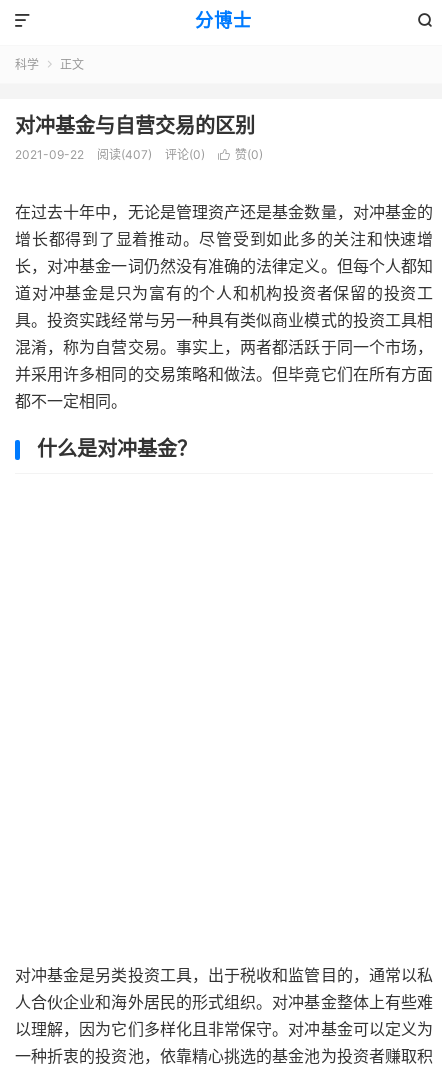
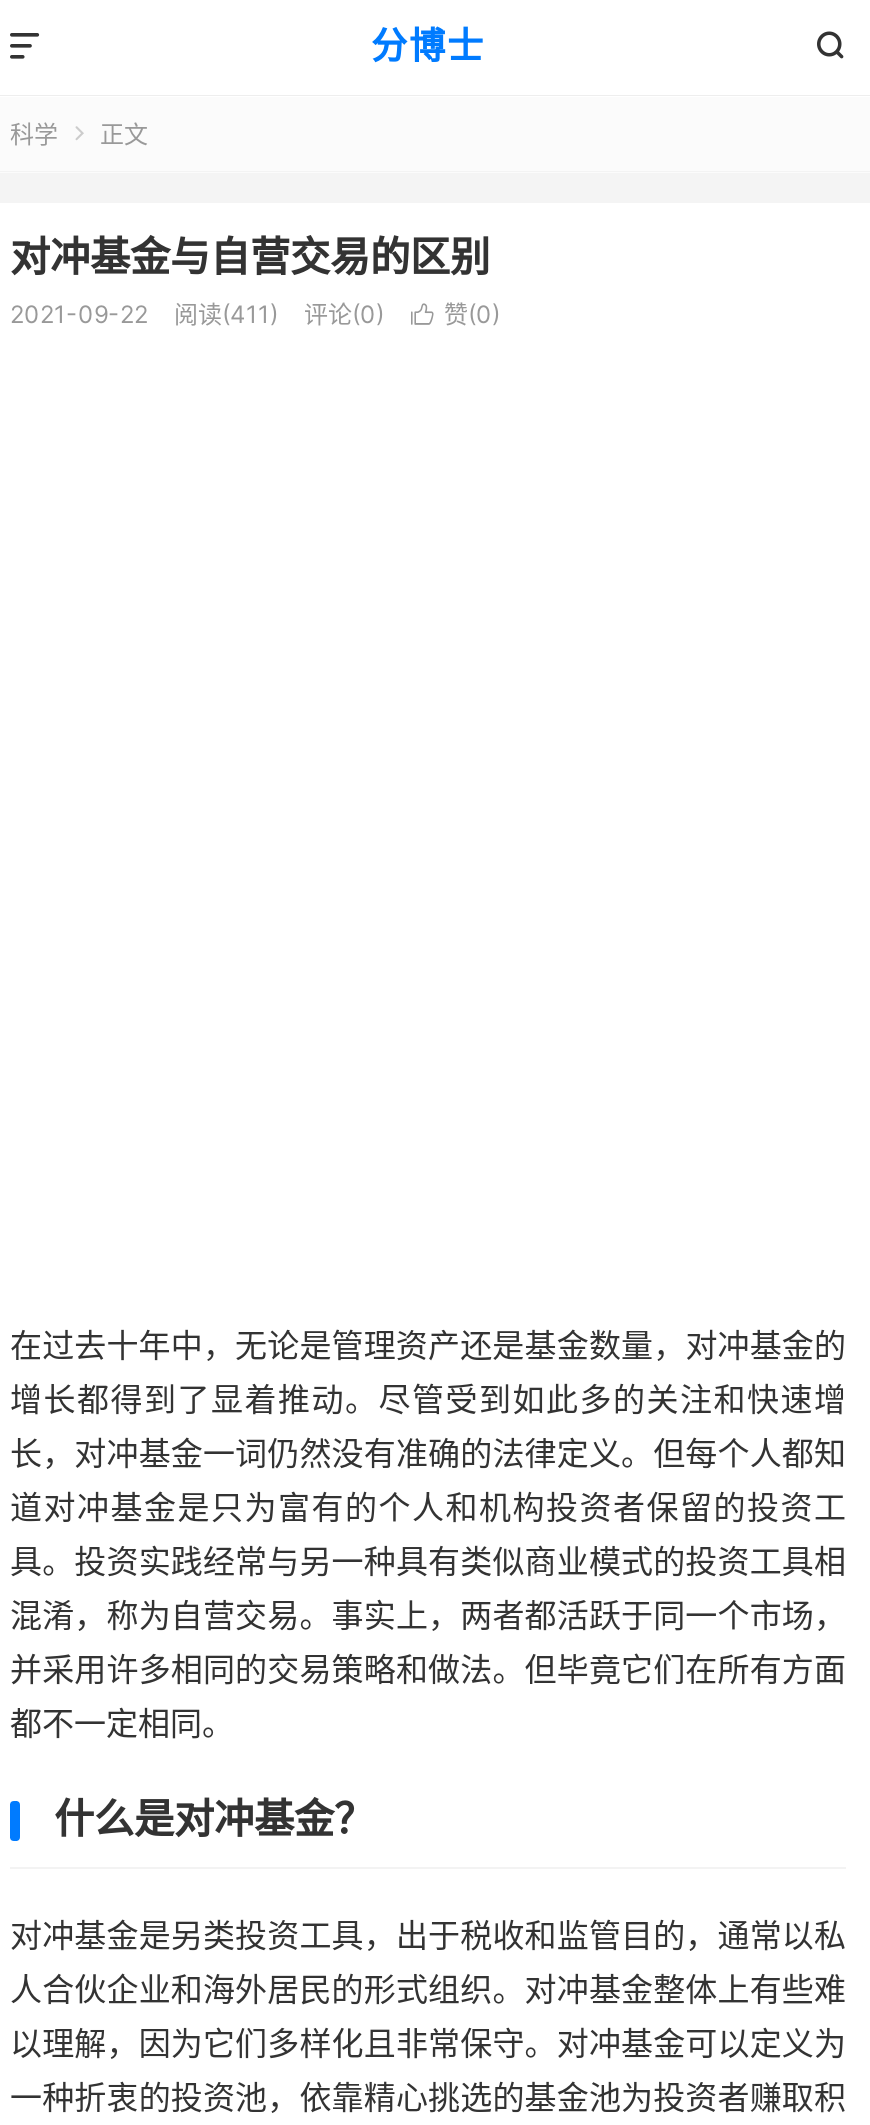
- 阅读(407)
+ 阅读(411)

moved down: 在过去十年中，无论是管理资产还是基金数量，对冲基金的 | 增长都得到了显着推动。尽管受到如此多的关注和快速增 | 长，对冲基金一词仍然没有准确的法律定义。但每个人都知 | ... | 都不一定相同。 | 什么是对冲基金？
